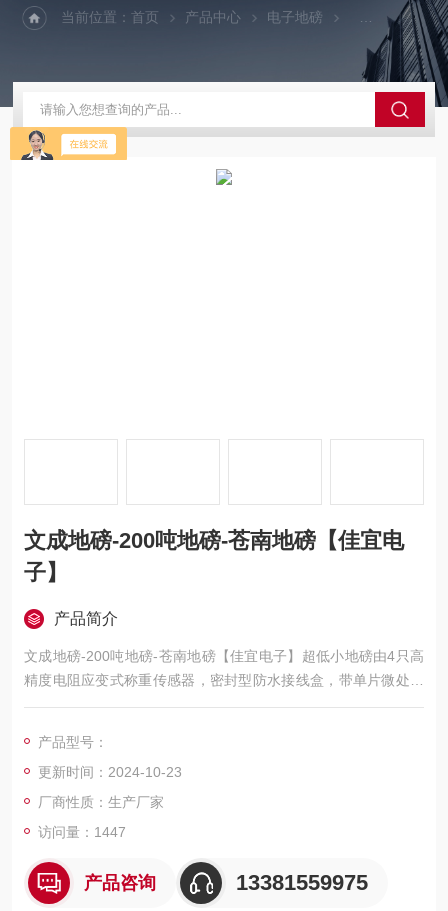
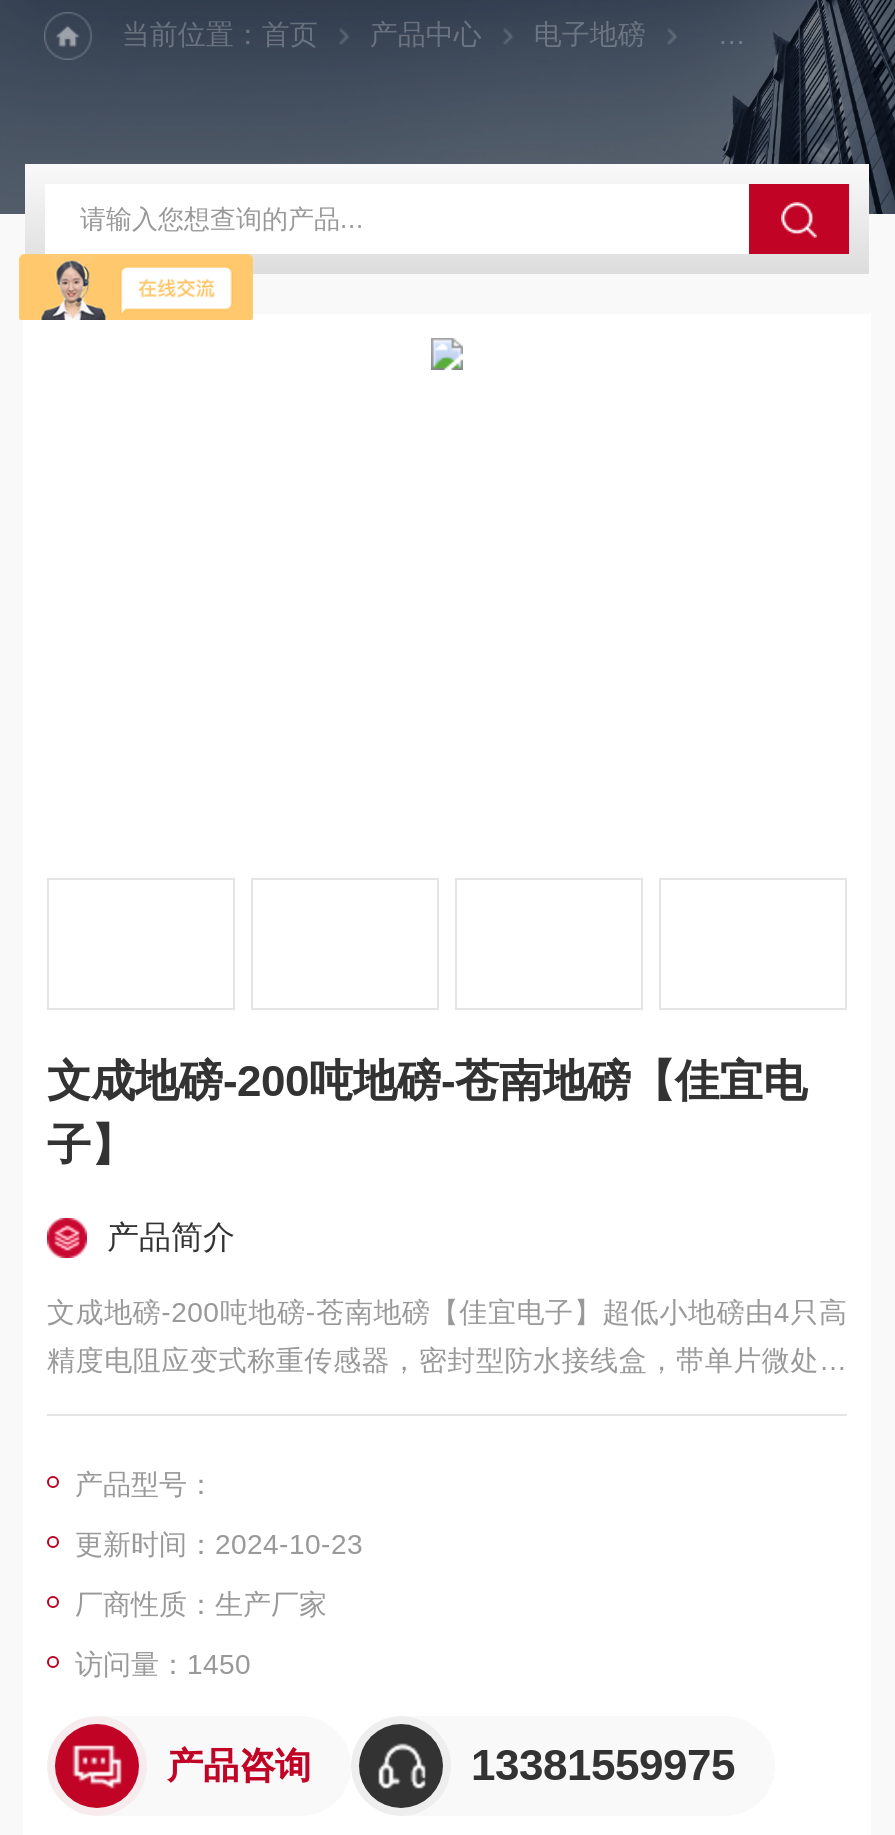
- 访问量：1447
+ 访问量：1450
